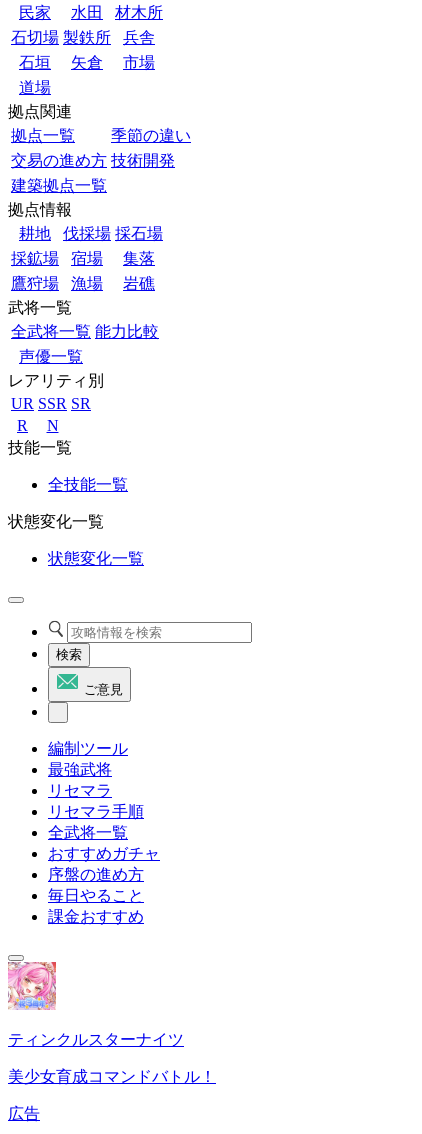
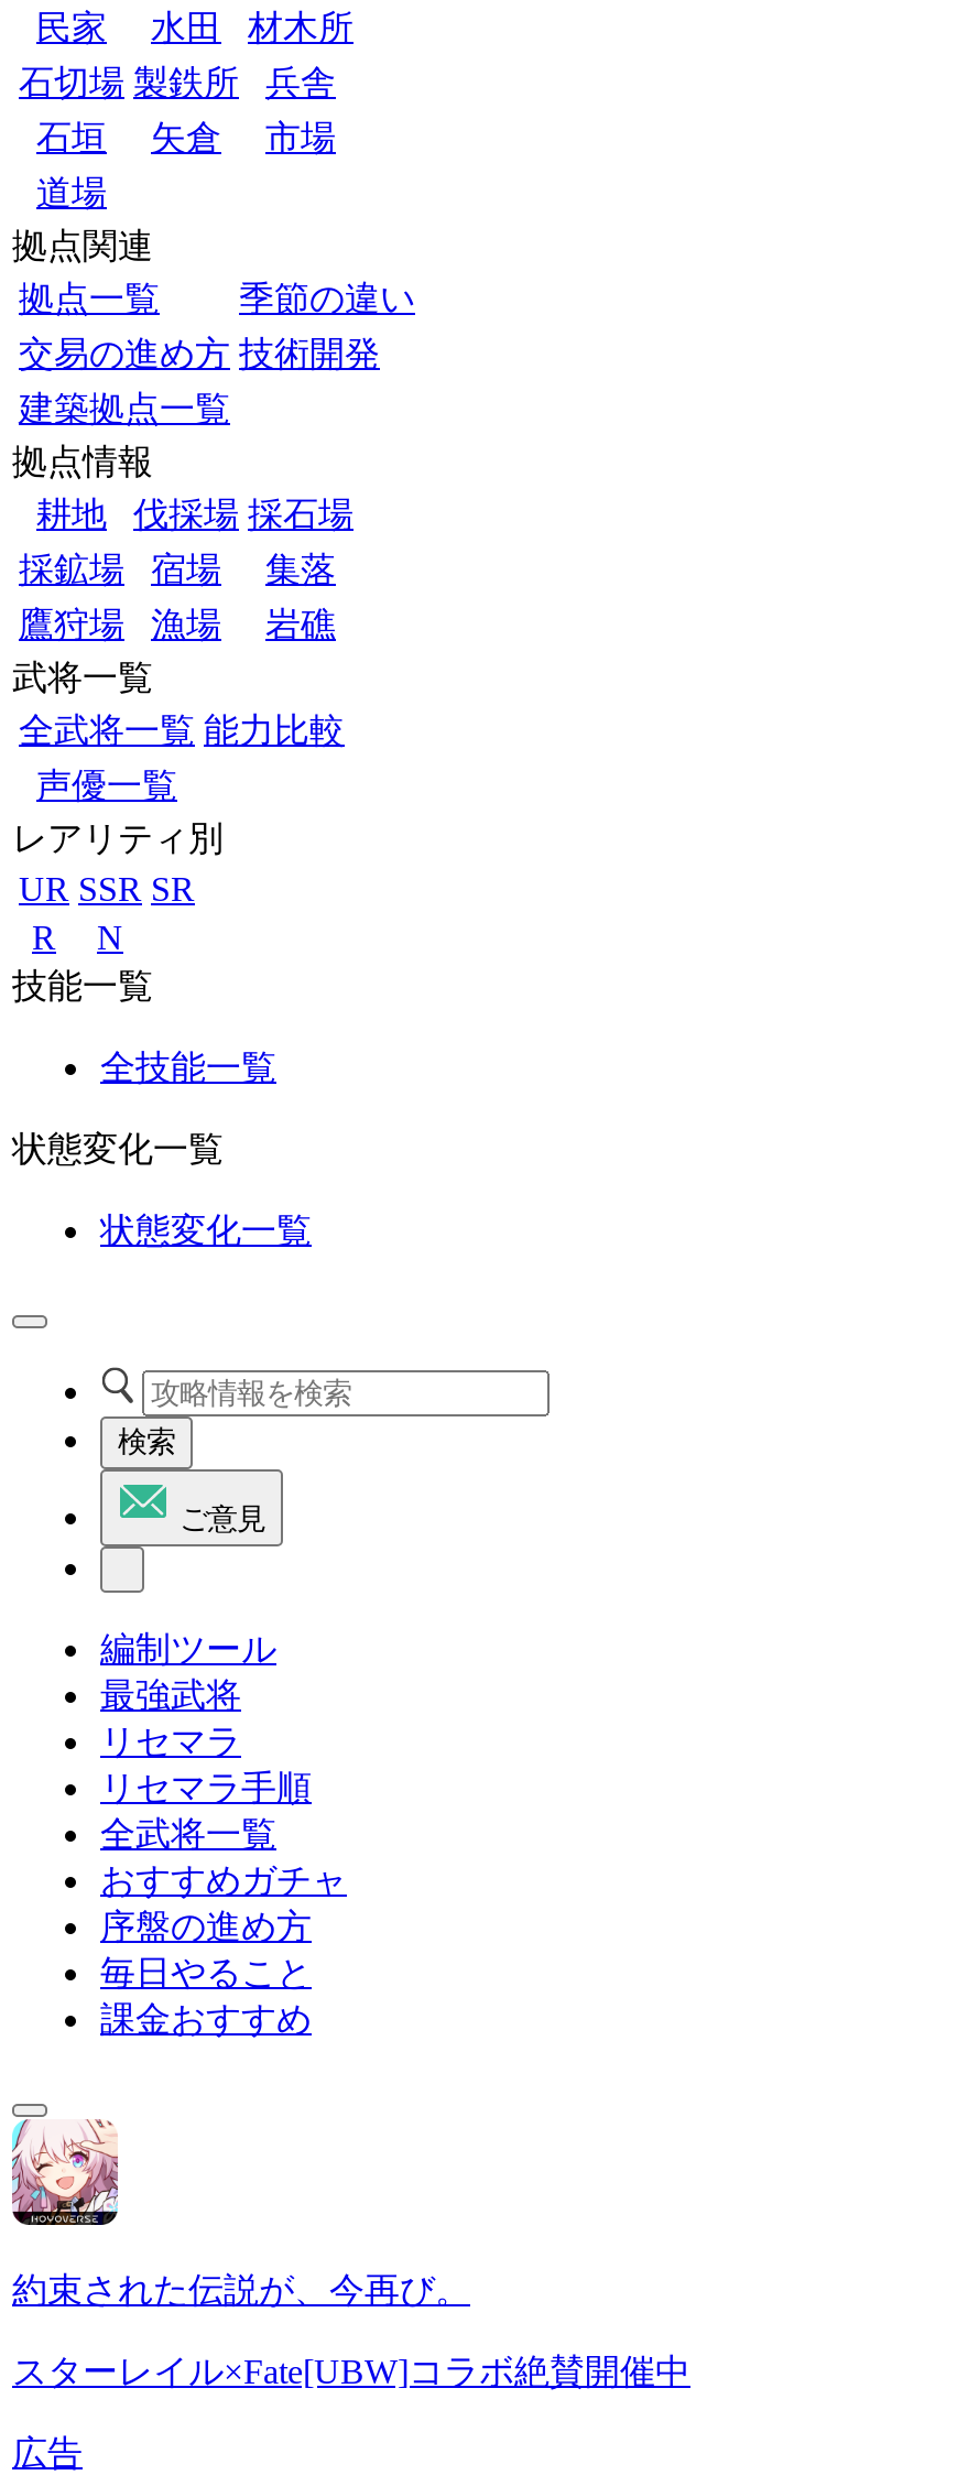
- [image]
- ティンクルスターナイツ
+ [image]
+ 約束された伝説が、今再び。

- 美少女育成コマンドバトル！
+ スターレイル×Fate[UBW]コラボ絶賛開催中
